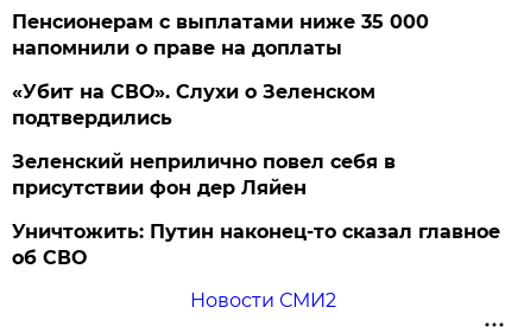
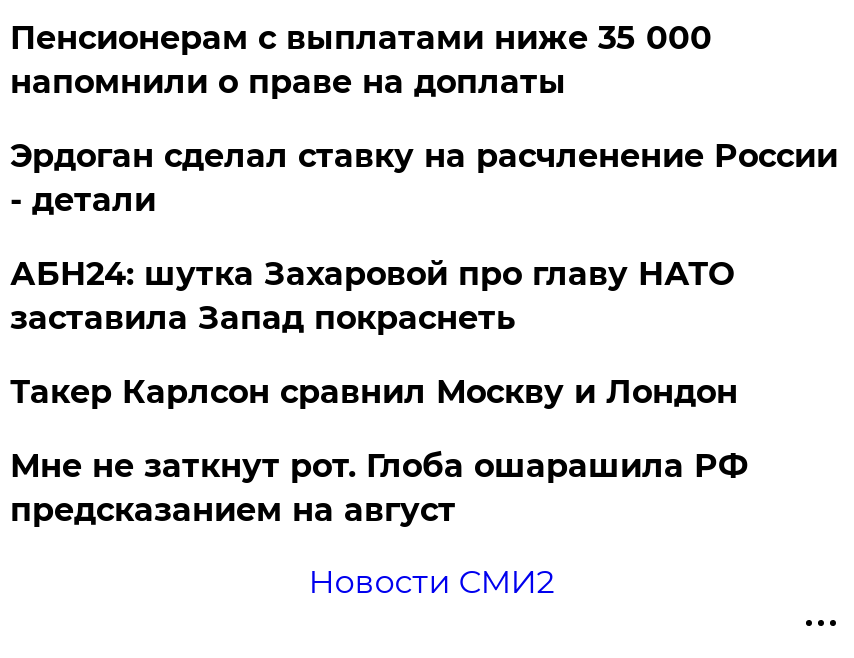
- «Убит на СВО». Слухи о Зеленском
- подтвердились
- Зеленский неприлично повел cебя в
- присутствии фон дер Ляйен
- Уничтожить: Путин наконец-то сказал главное
- об СВО
+ Эрдоган сделал ставку на расчленение России
+ - детали
+ АБН24: шутка Захаровой про главу НАТО
+ заставила Запад покраснеть
+ Такер Карлсон сравнил Москву и Лондон
+ Мне не заткнут рот. Глоба ошарашила РФ
+ предсказанием на август
